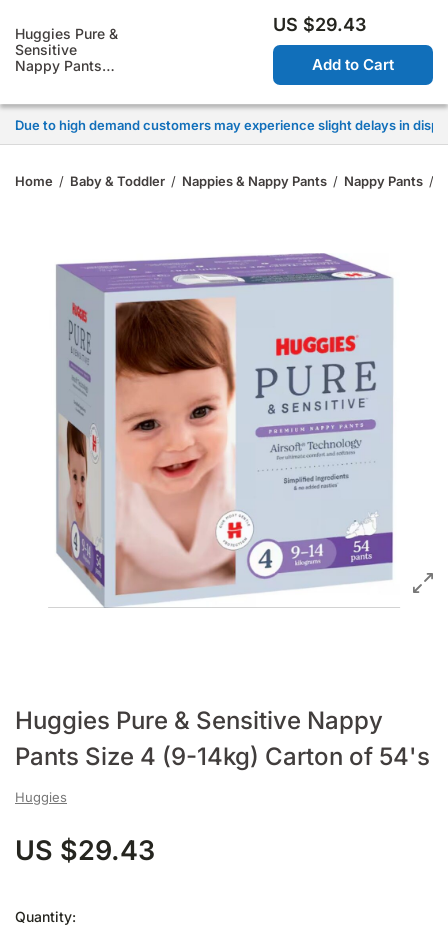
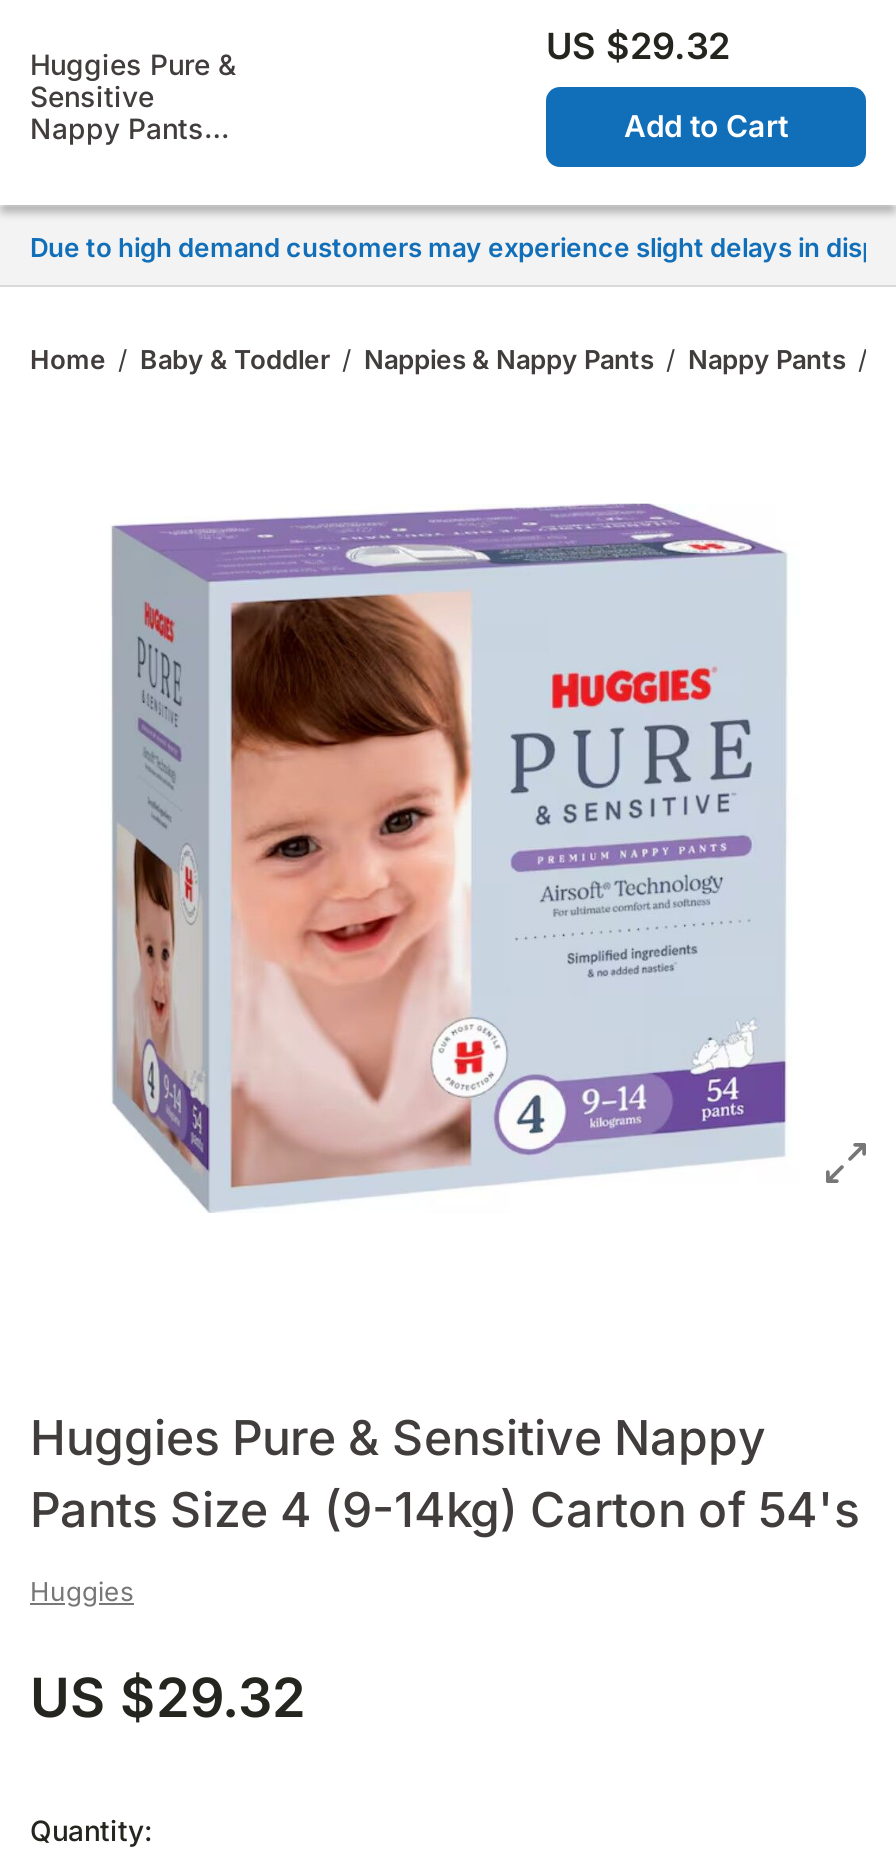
- US $29.43
+ US $29.32

- US $29.43
+ US $29.32
